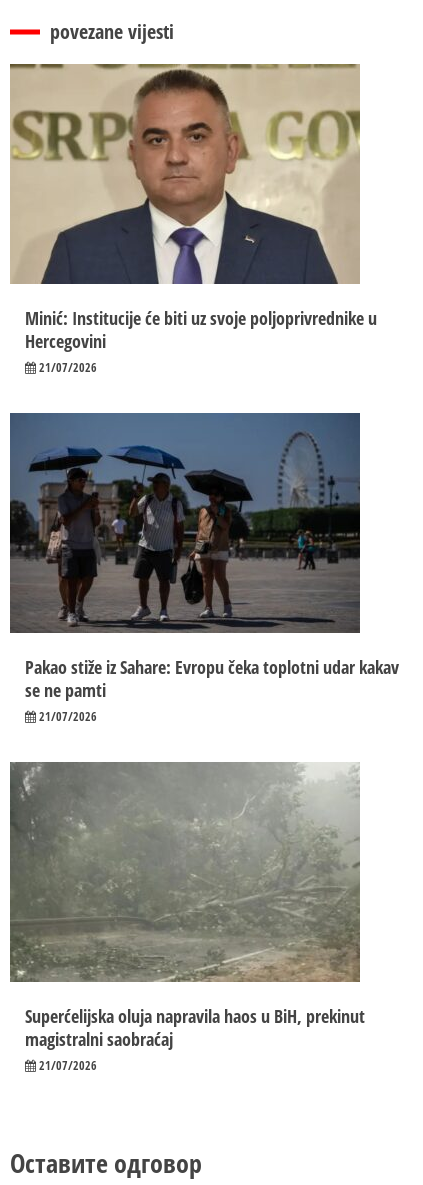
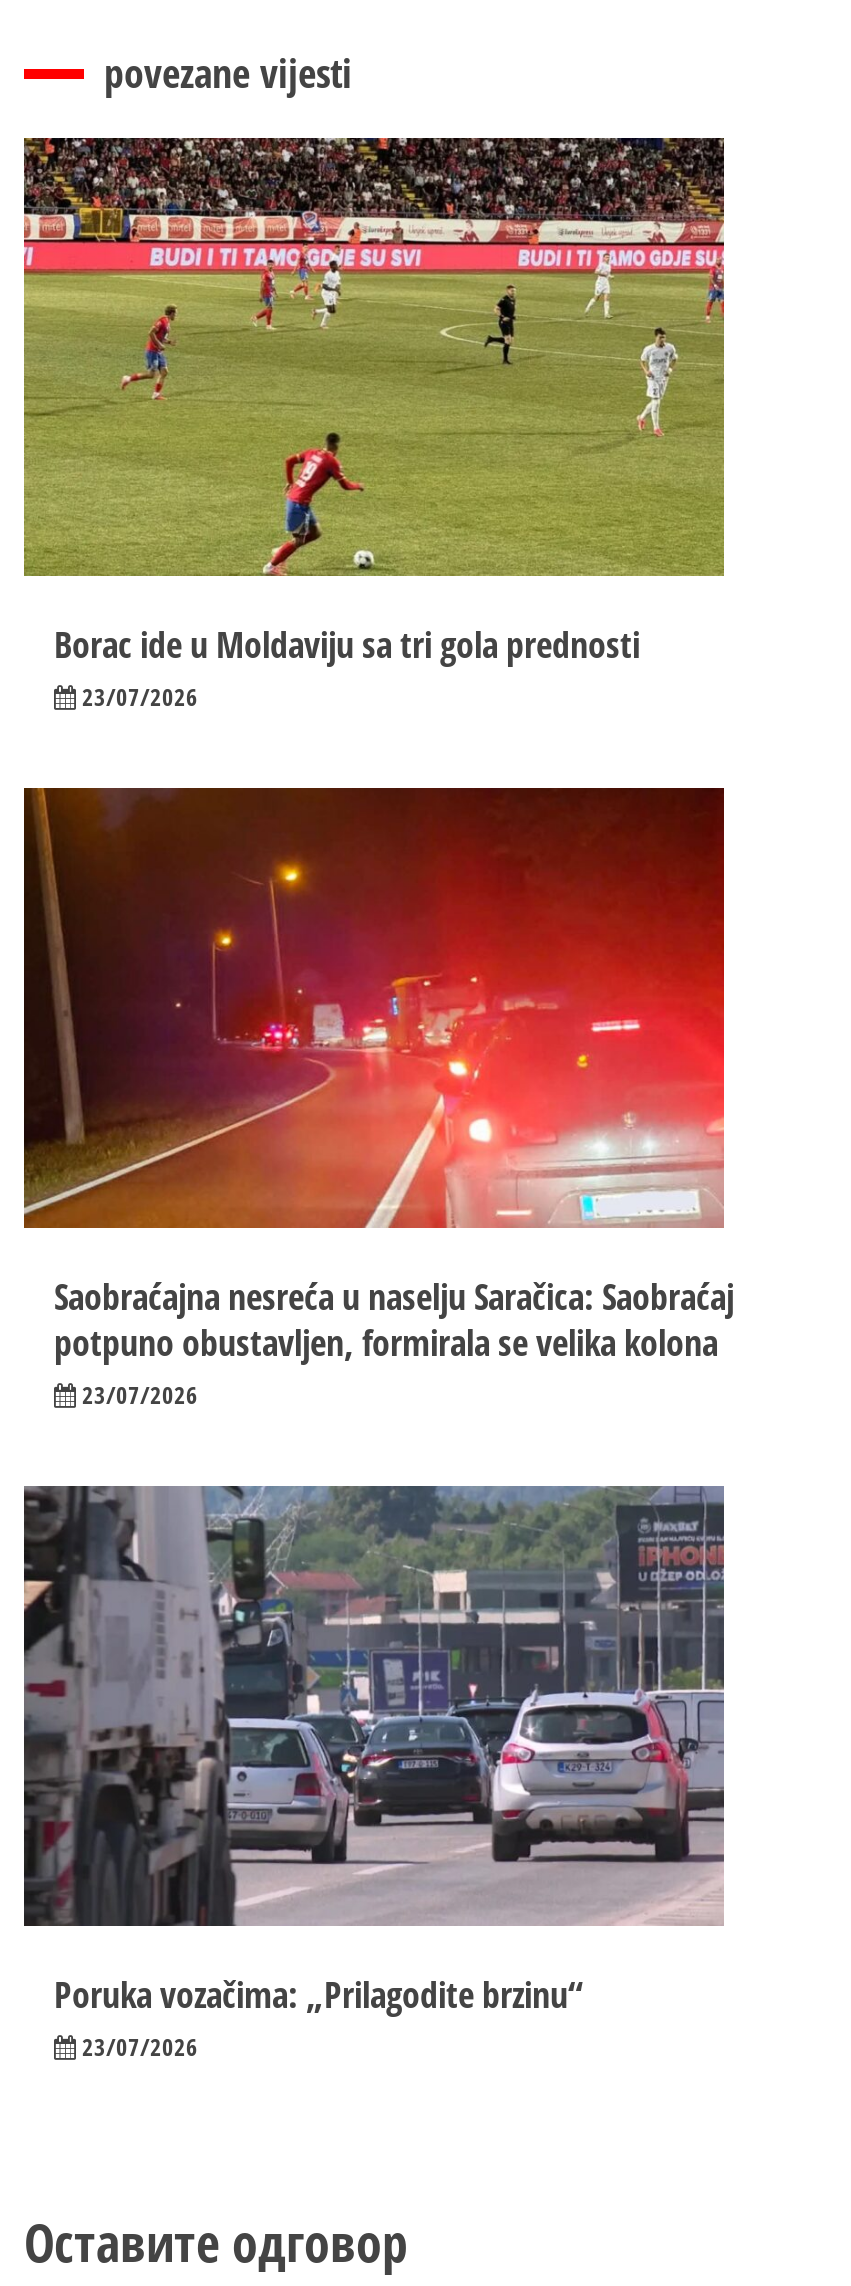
- [image]
- Minić: Institucije će biti uz svoje poljoprivrednike u
- Hercegovini
- 21/07/2026
+ [image]
+ Borac ide u Moldaviju sa tri gola prednosti
+ 23/07/2026

- [image]
- Pakao stiže iz Sahare: Evropu čeka toplotni udar kakav
- se ne pamti
- 21/07/2026
+ [image]
+ Saobraćajna nesreća u naselju Saračica: Saobraćaj
+ potpuno obustavljen, formirala se velika kolona
+ 23/07/2026

- [image]
- Superćelijska oluja napravila haos u BiH, prekinut
- magistralni saobraćaj
- 21/07/2026
+ [image]
+ Poruka vozačima: „Prilagodite brzinu“
+ 23/07/2026
